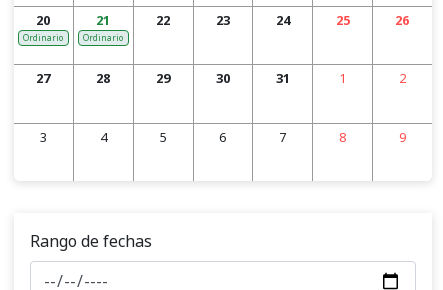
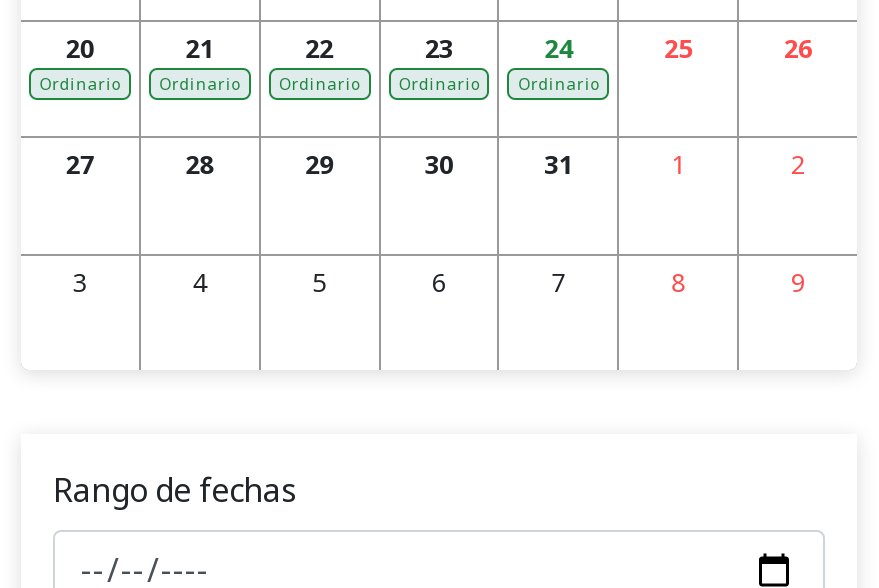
+ Ordinario

+ Ordinario

+ Ordinario
